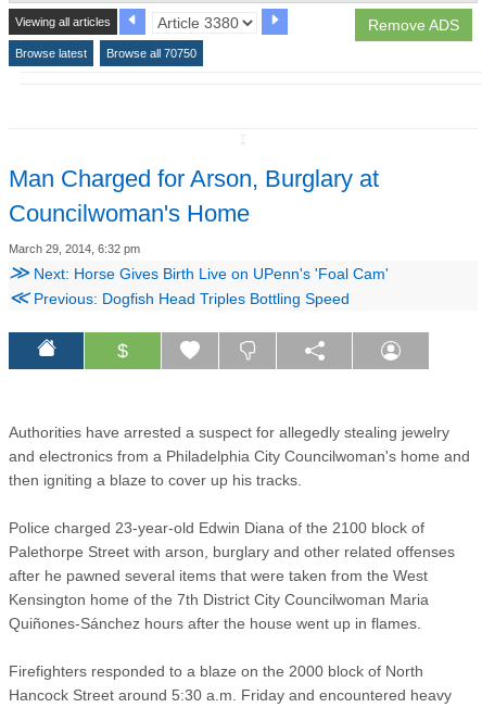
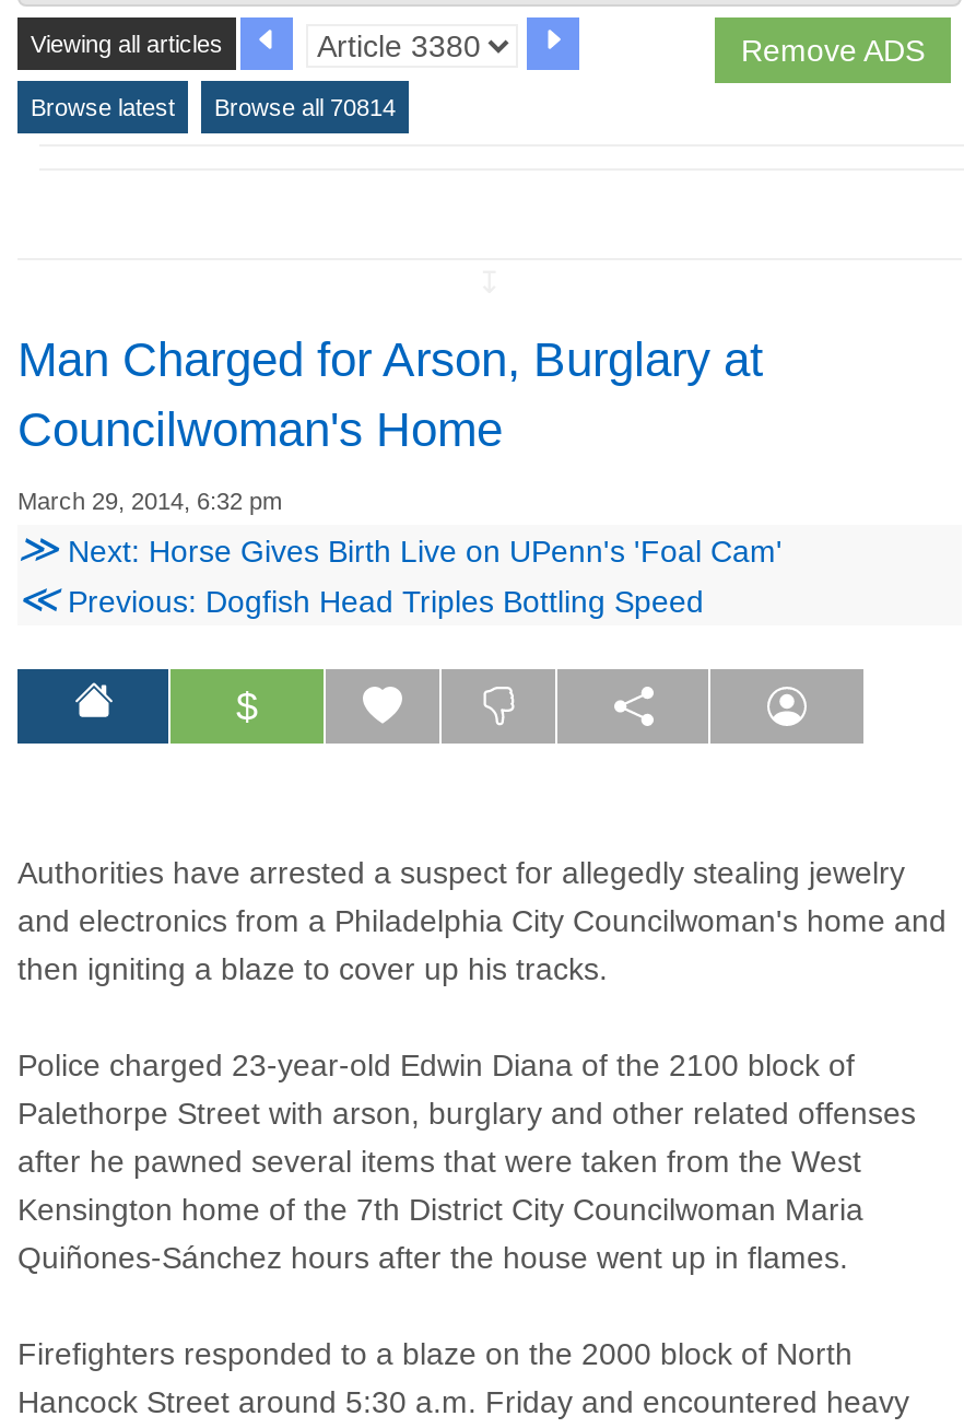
- Browse latest Browse all 70750
+ Browse latest Browse all 70814
